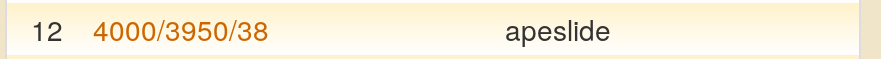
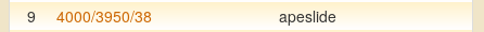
- 12 4000/3950/38
+ 9 4000/3950/38
